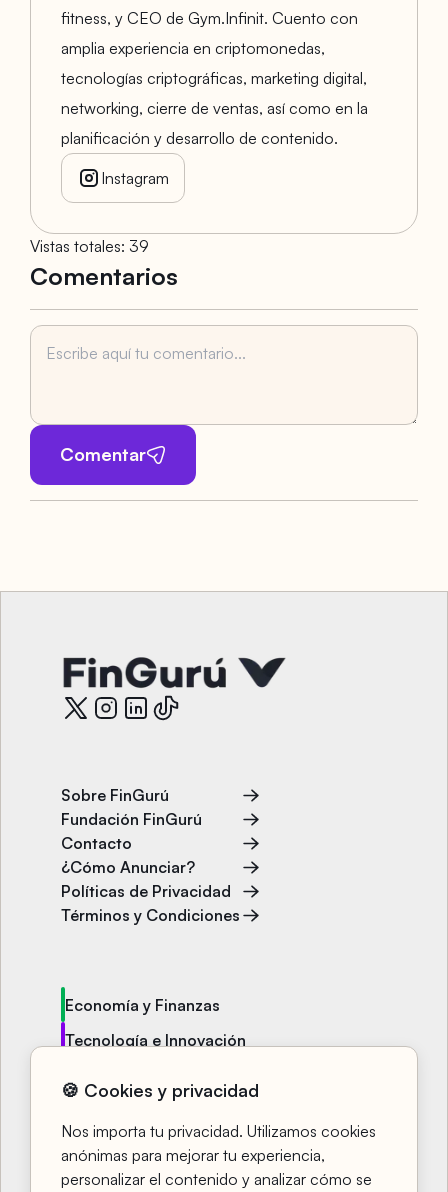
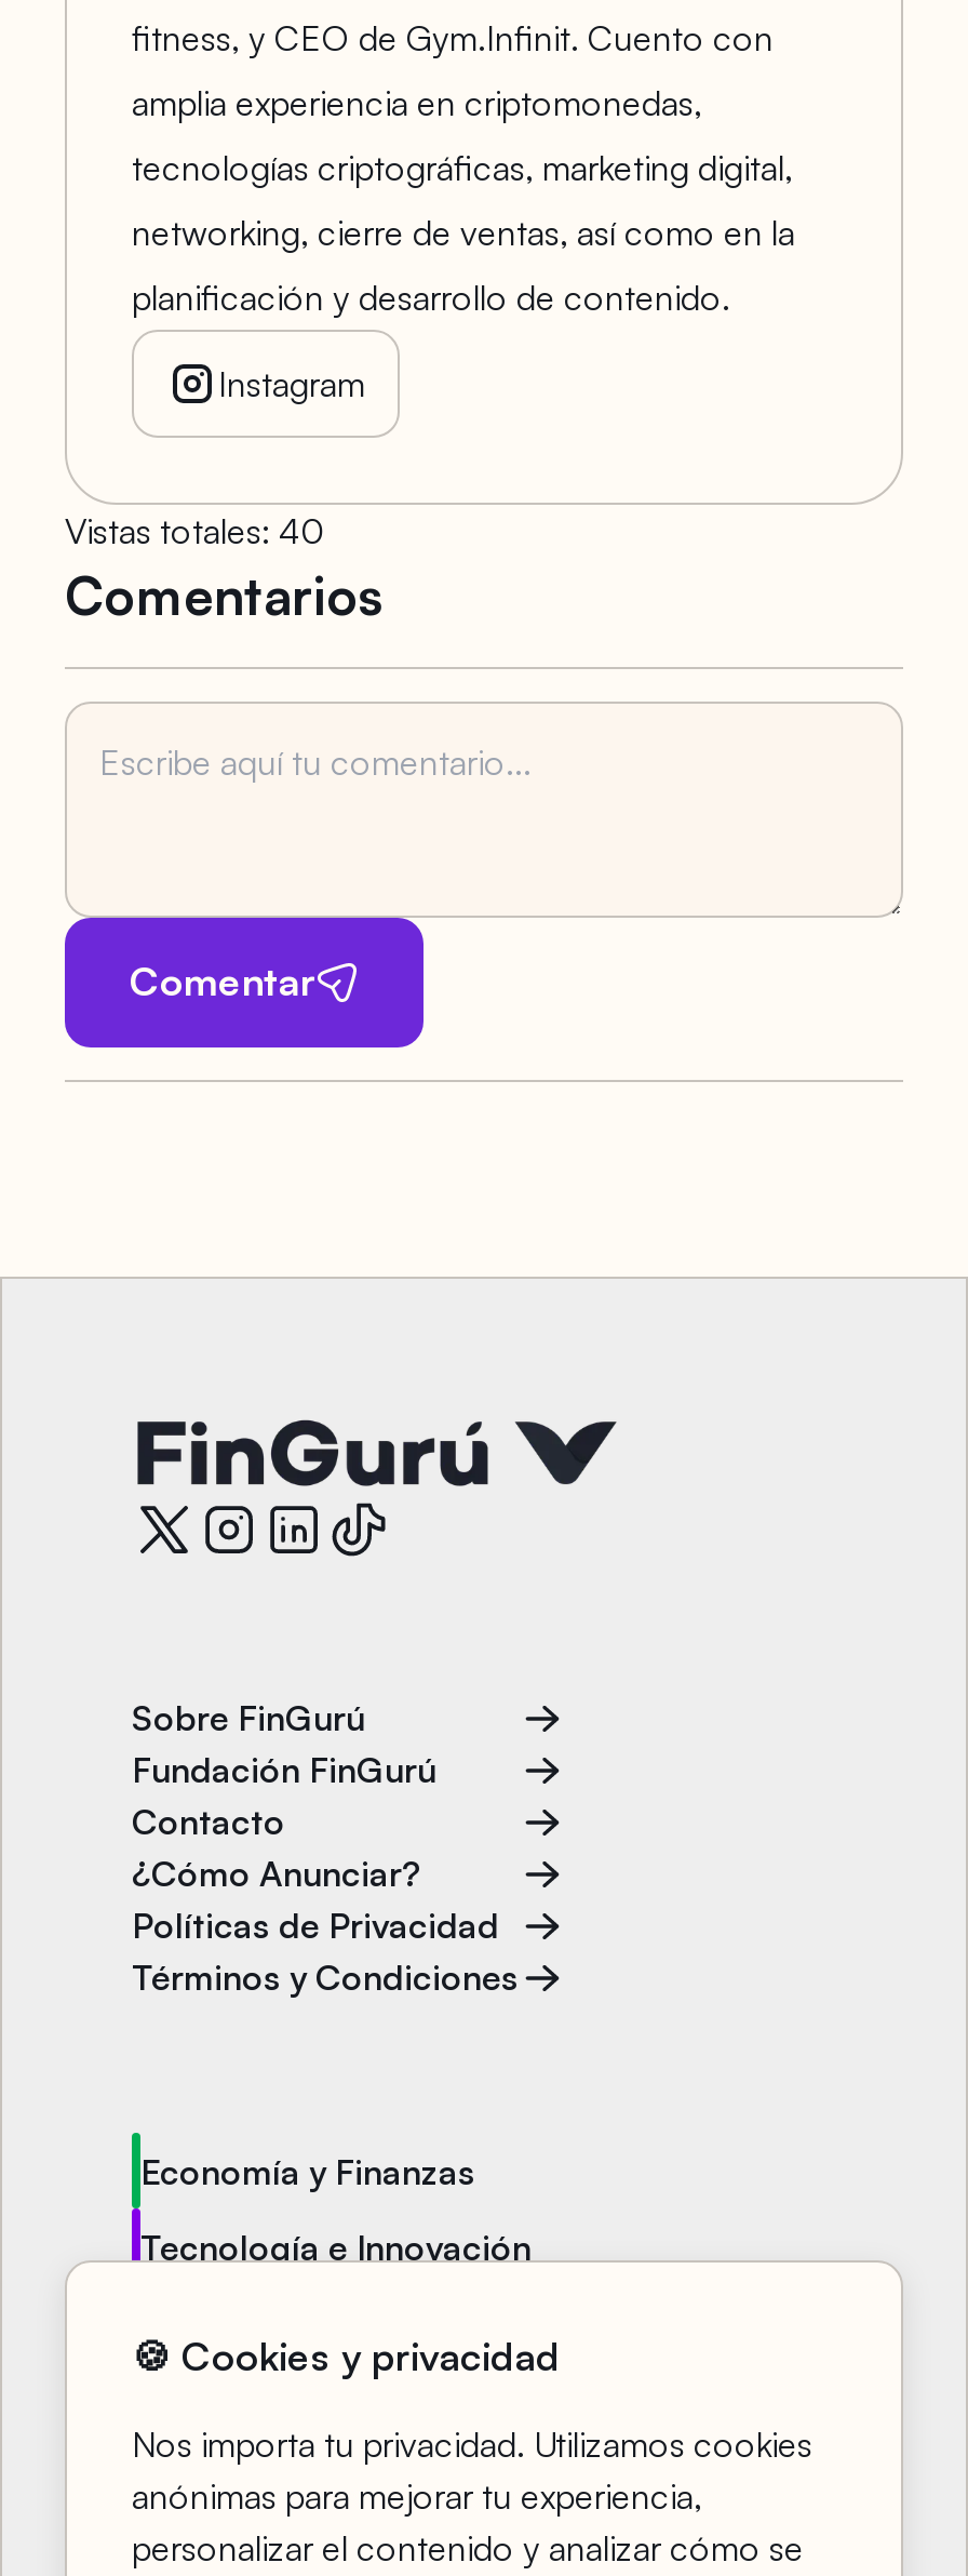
- Vistas totales: 39
+ Vistas totales: 40
